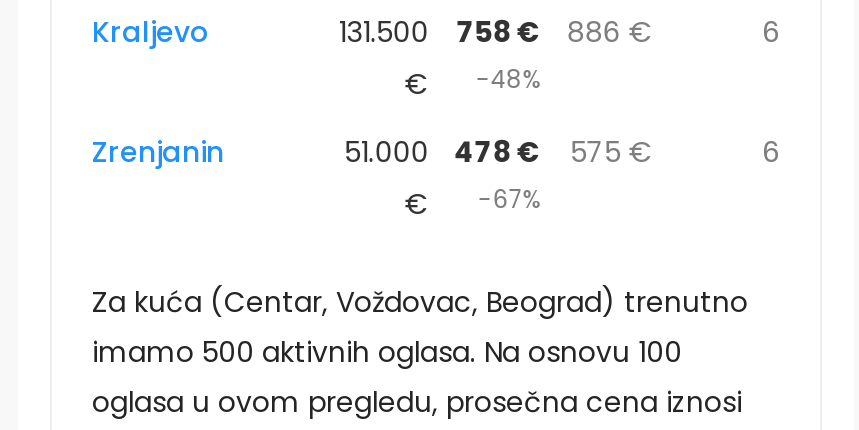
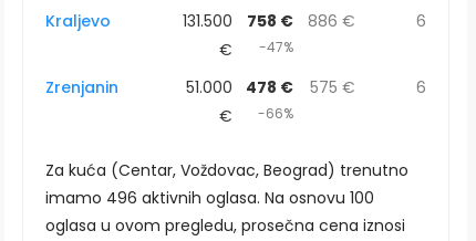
- -48%
+ -47%

- -67%
+ -66%

- imamo 500 aktivnih oglasa. Na osnovu 100
+ imamo 496 aktivnih oglasa. Na osnovu 100
